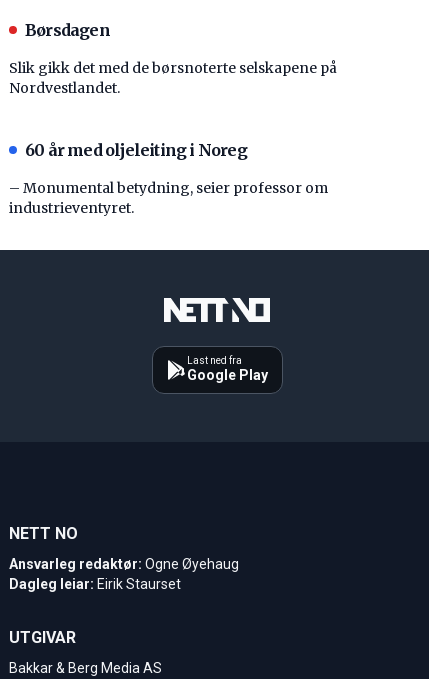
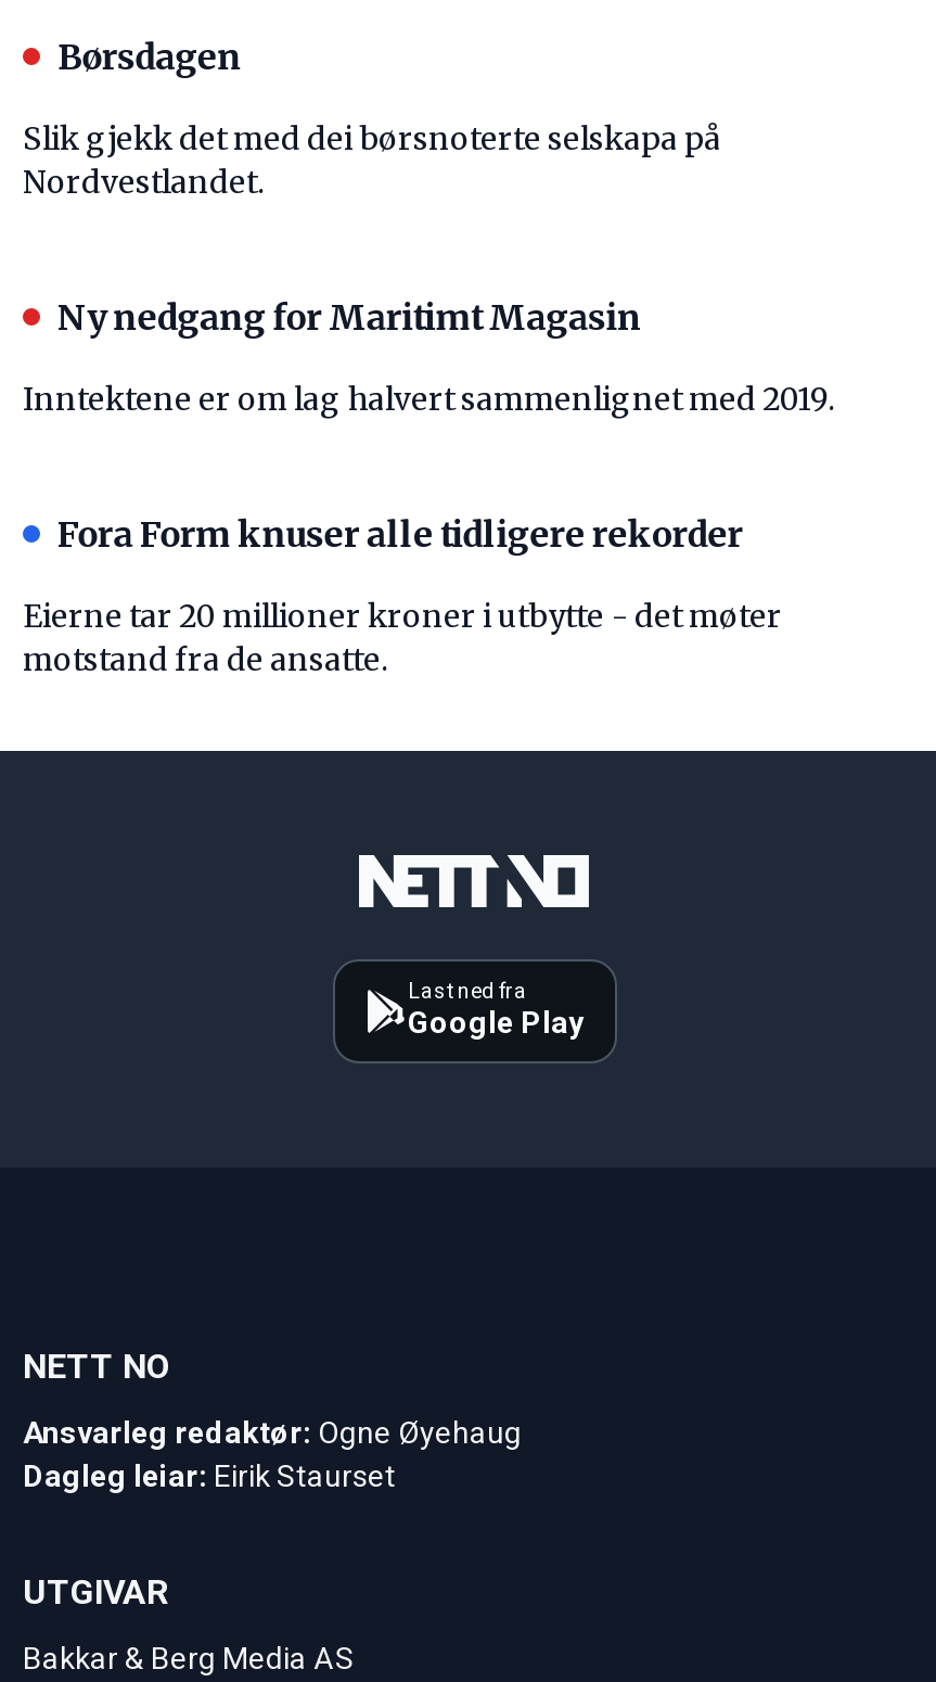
- Slik gikk det med de børsnoterte selskapene på
+ Slik gjekk det med dei børsnoterte selskapa på

- 60 år med oljeleiting i Noreg
- – Monumental betydning, seier professor om
- industrieventyret.
+ Ny nedgang for Maritimt Magasin
+ Inntektene er om lag halvert sammenlignet med 2019.
+ Fora Form knuser alle tidligere rekorder
+ Eierne tar 20 millioner kroner i utbytte - det møter
+ motstand fra de ansatte.
